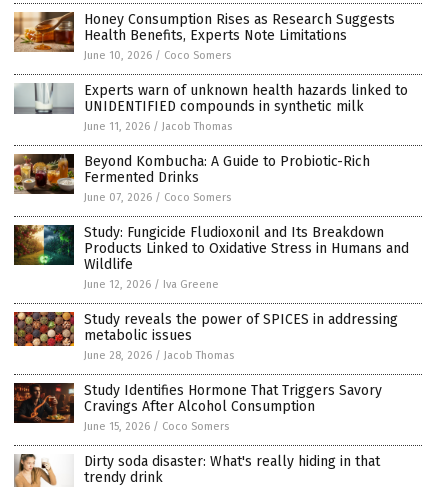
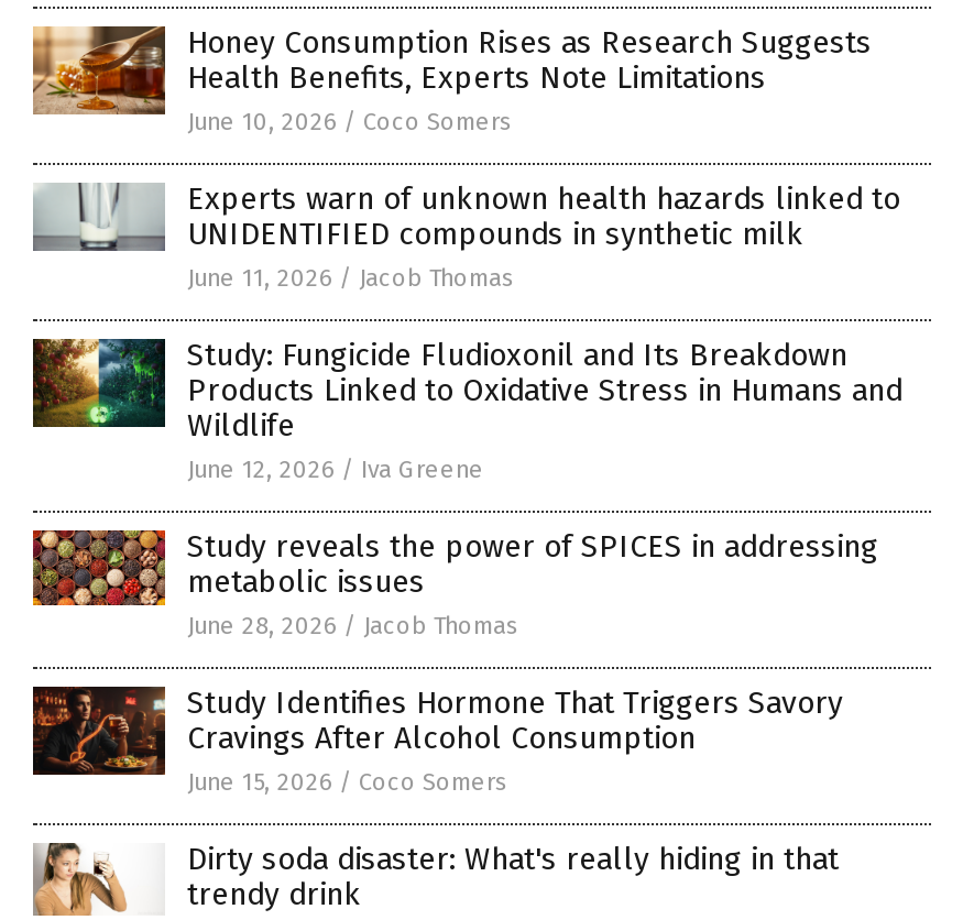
- [image]
- Beyond Kombucha: A Guide to Probiotic-Rich
- Fermented Drinks
- June 07, 2026 / Coco Somers
